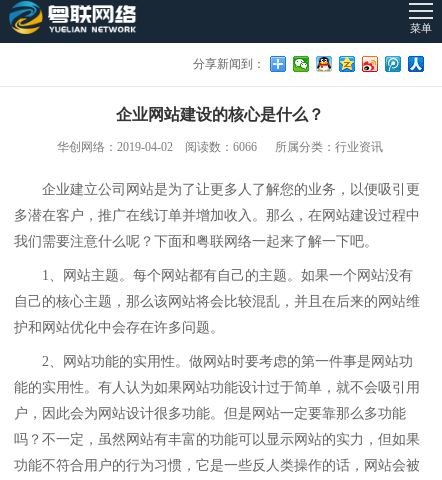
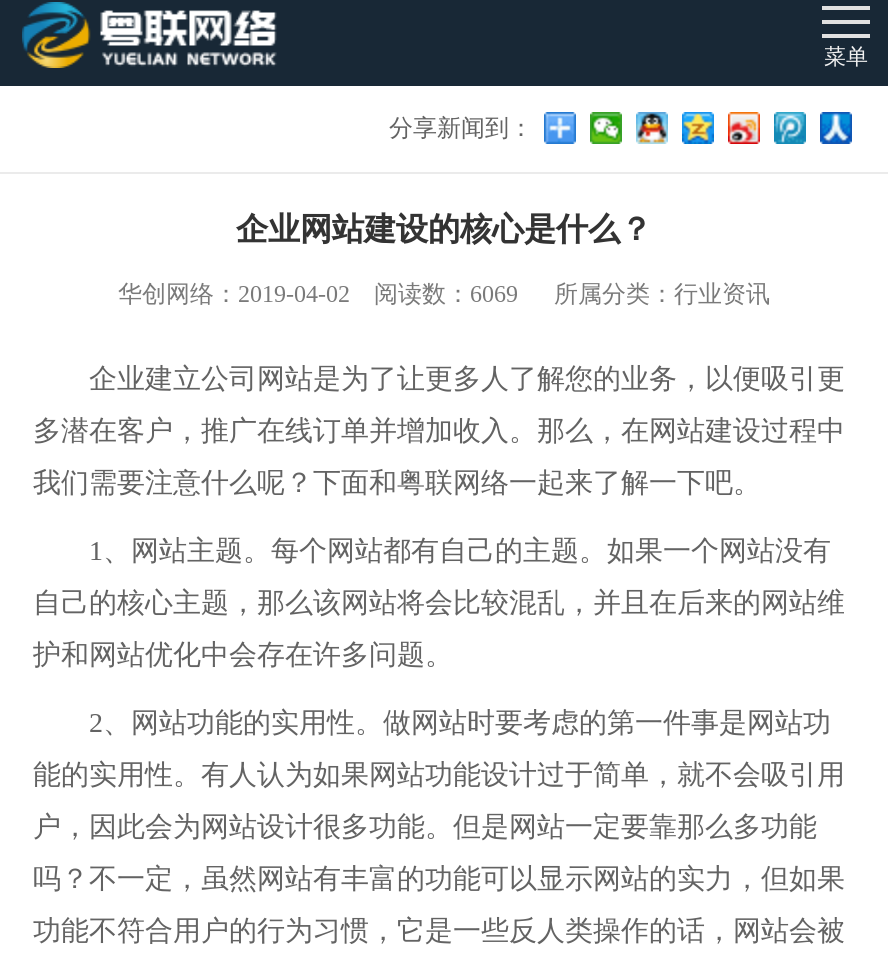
- 华创网络：2019-04-02 阅读数：6066 所属分类：行业资讯
+ 华创网络：2019-04-02 阅读数：6069 所属分类：行业资讯
